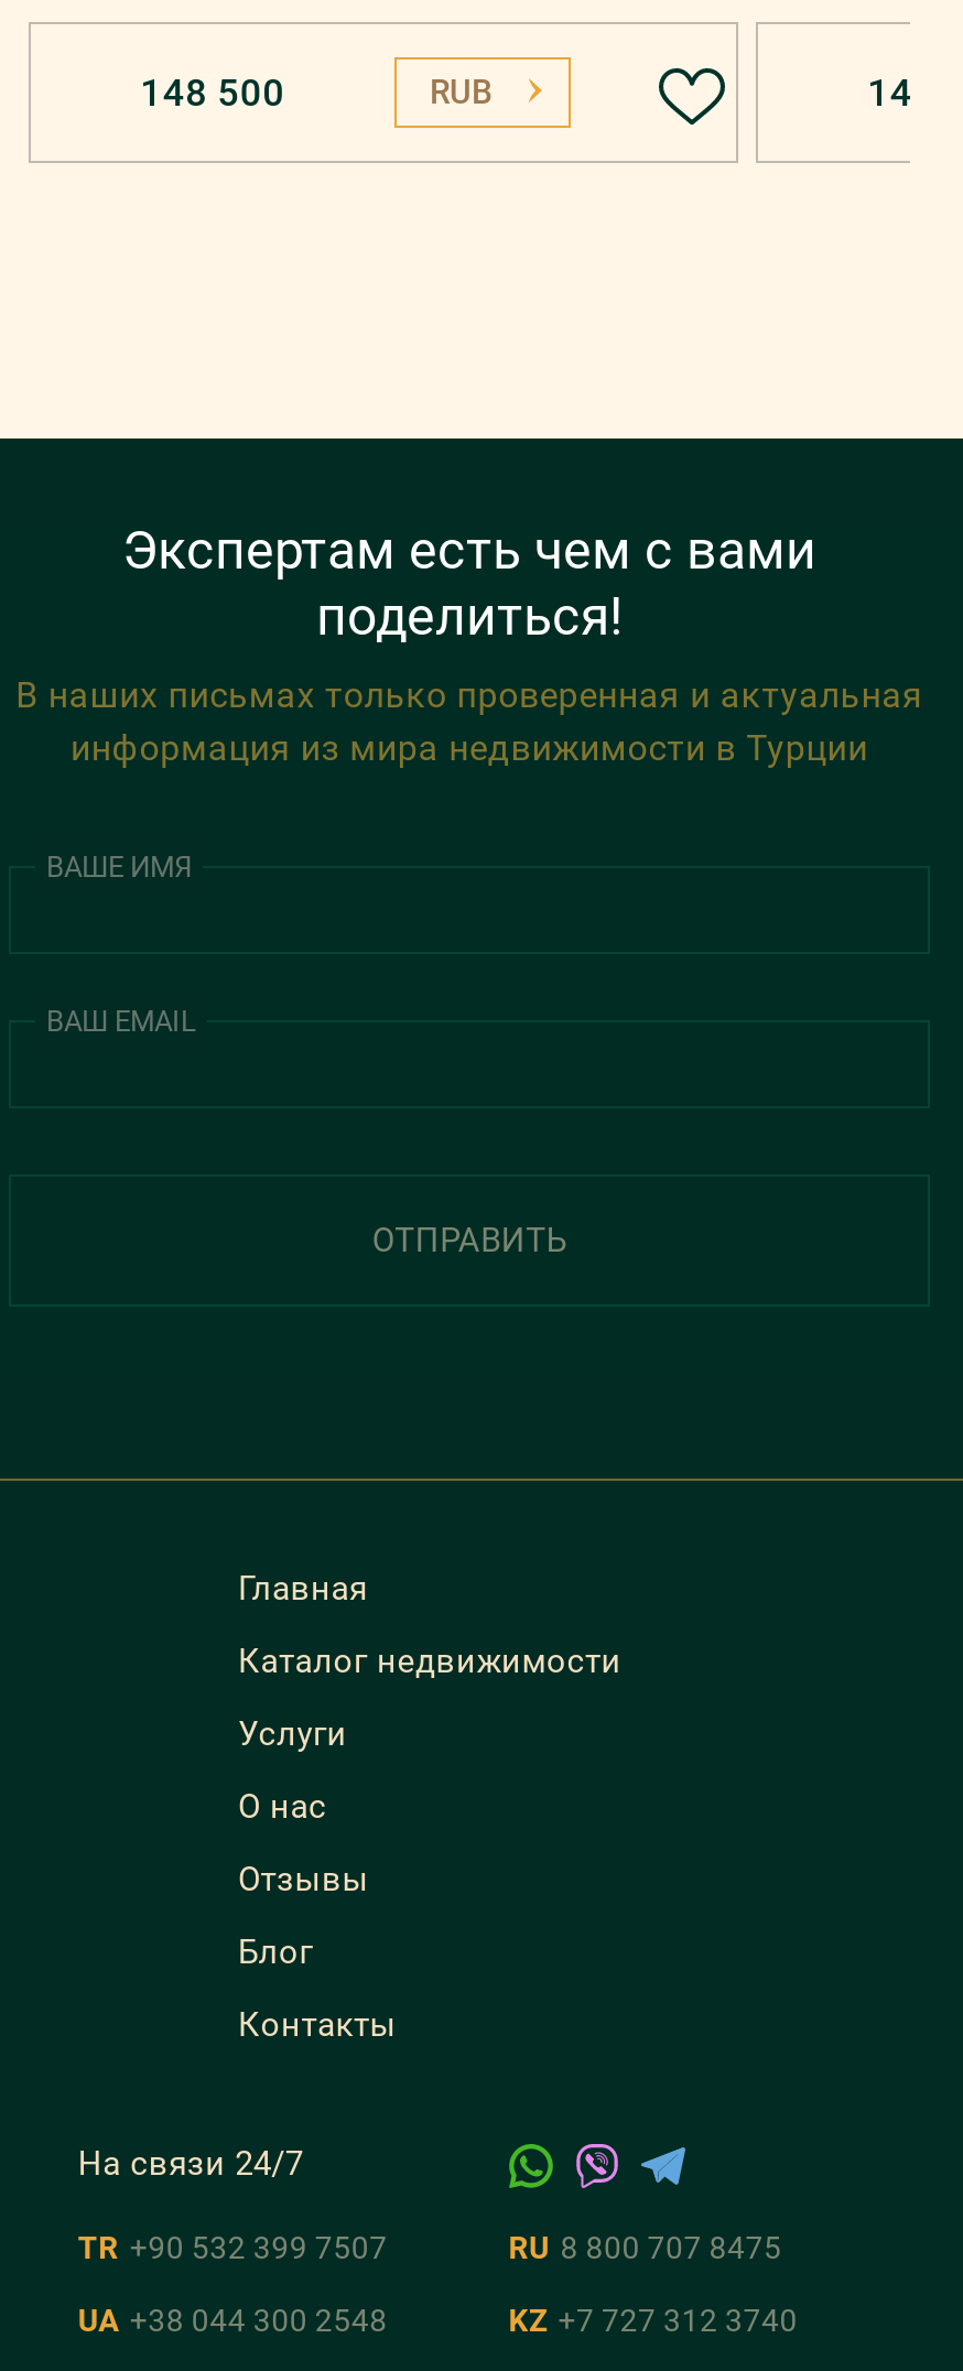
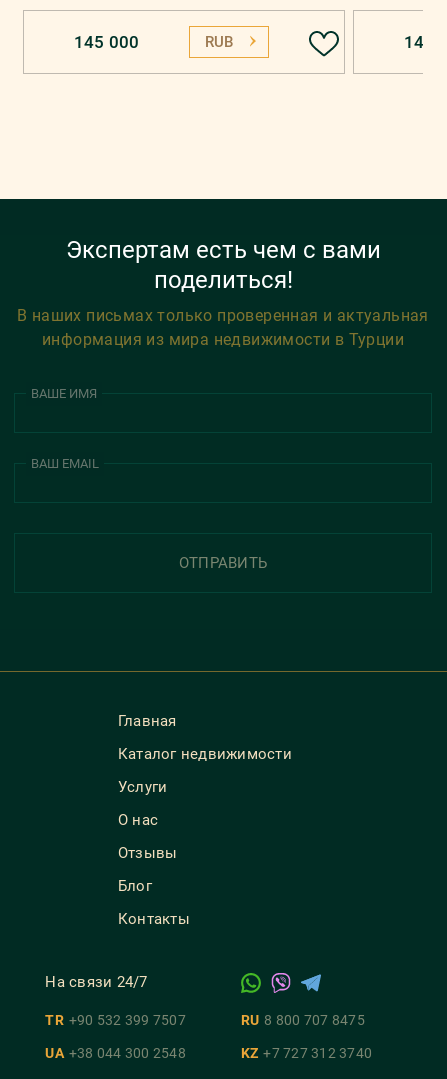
- 148 500
+ 145 000
